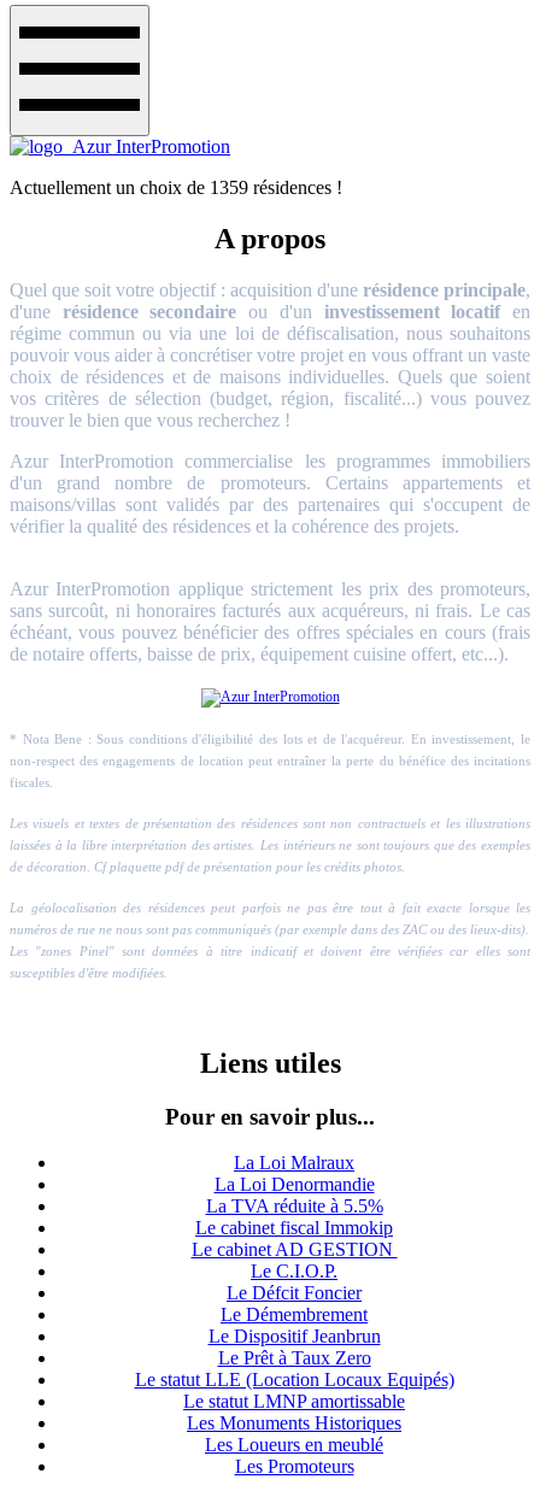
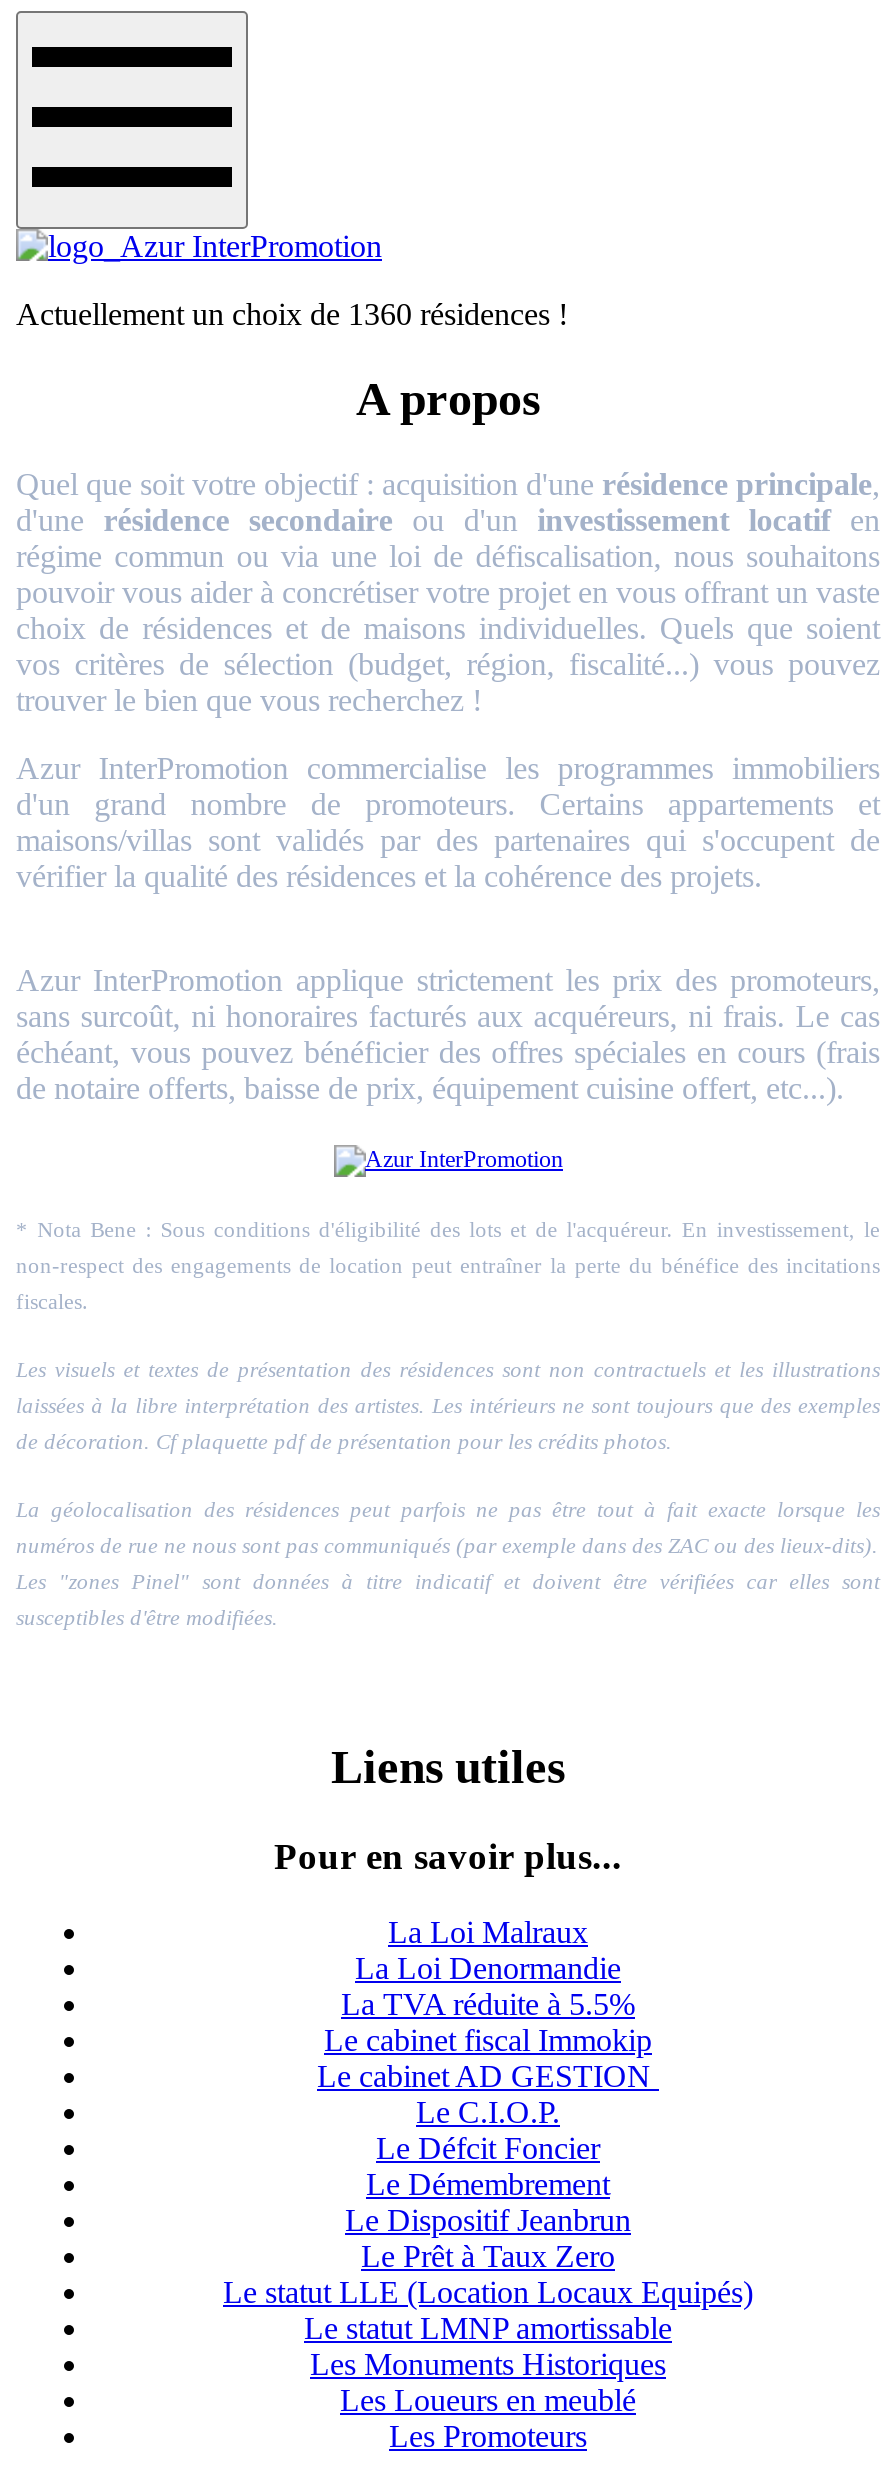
- Actuellement un choix de 1359 résidences !
+ Actuellement un choix de 1360 résidences !
